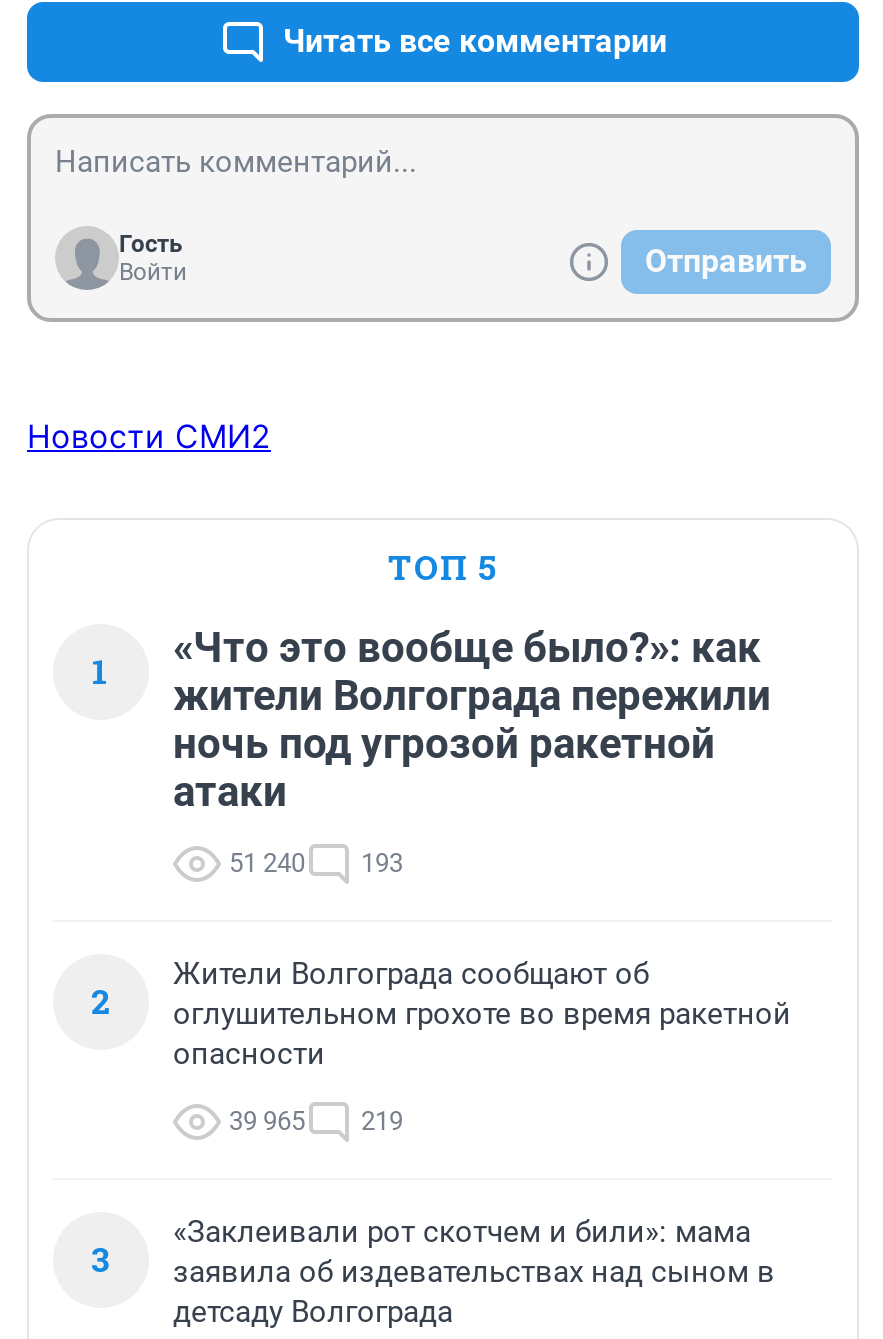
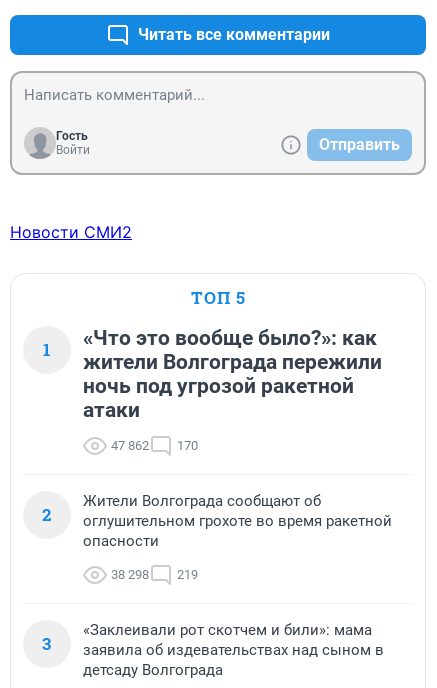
- 51 240
+ 47 862

- 193
+ 170

- 39 965 219
+ 38 298 219
